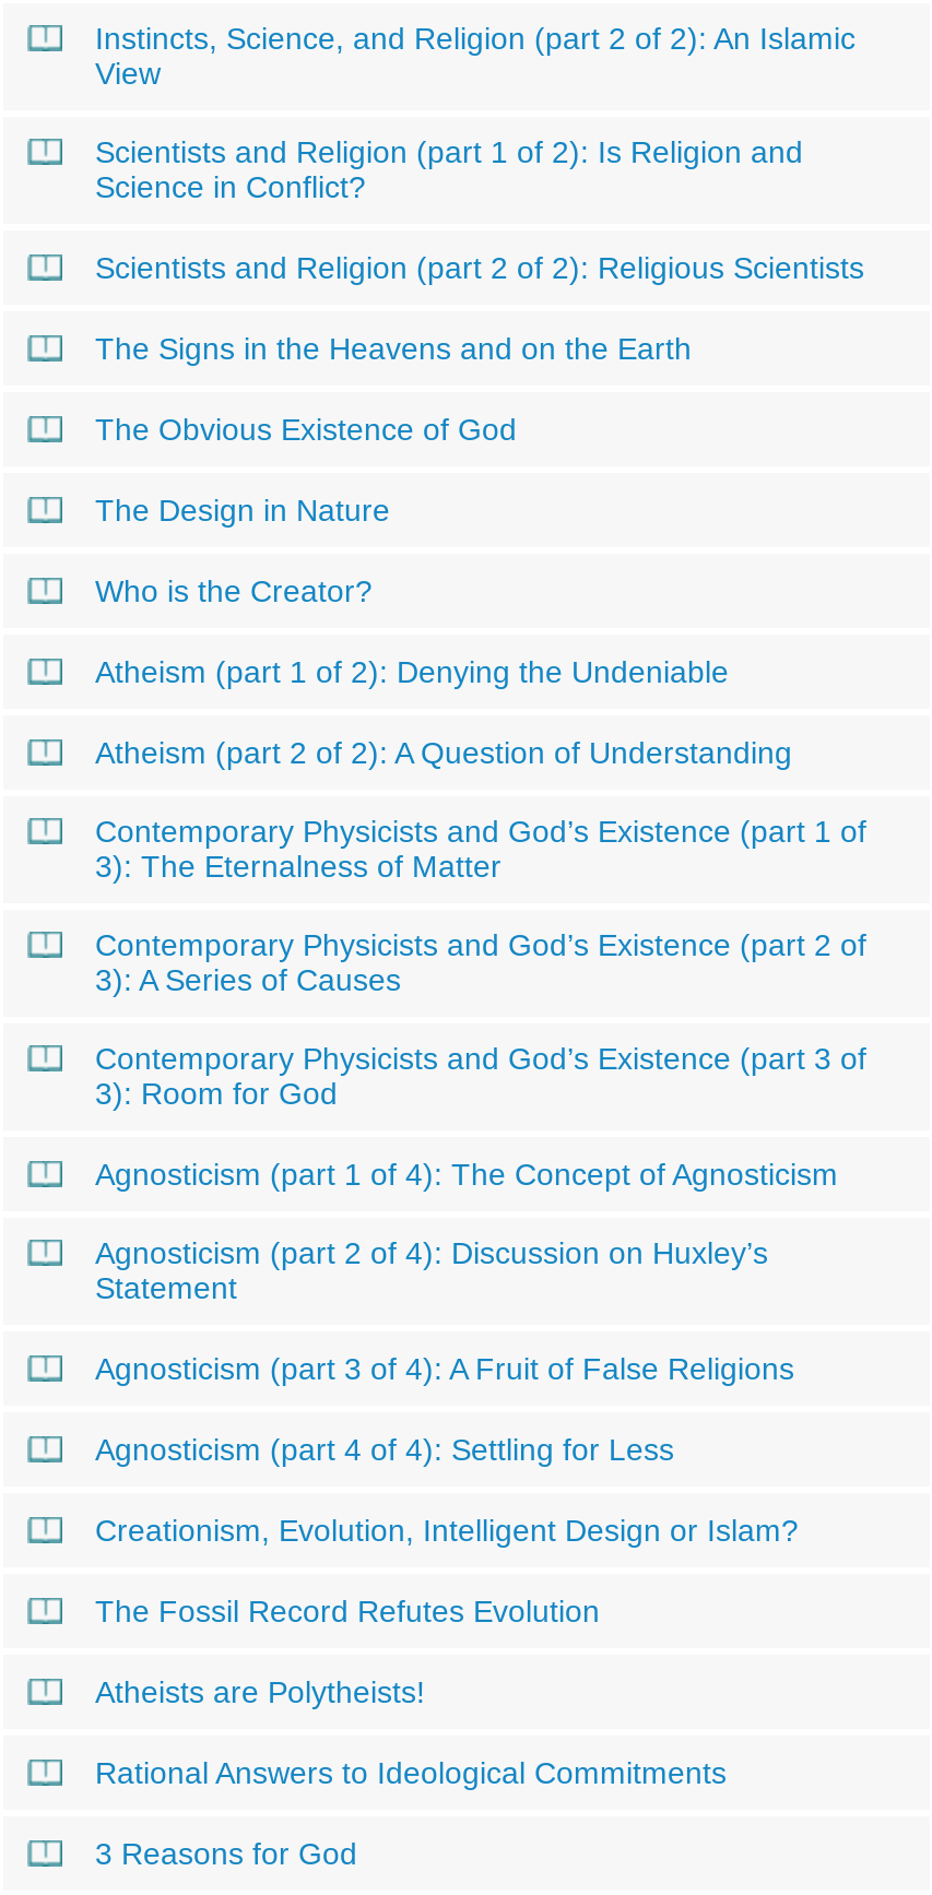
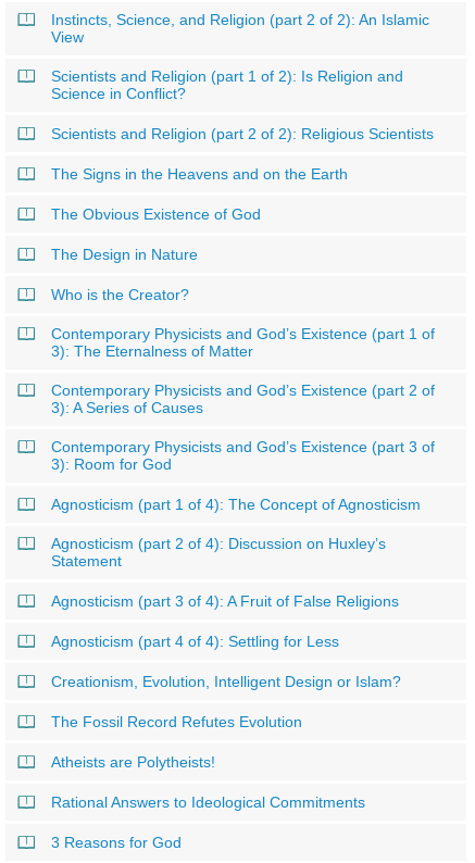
- Atheism (part 1 of 2): Denying the Undeniable
- Atheism (part 2 of 2): A Question of Understanding
